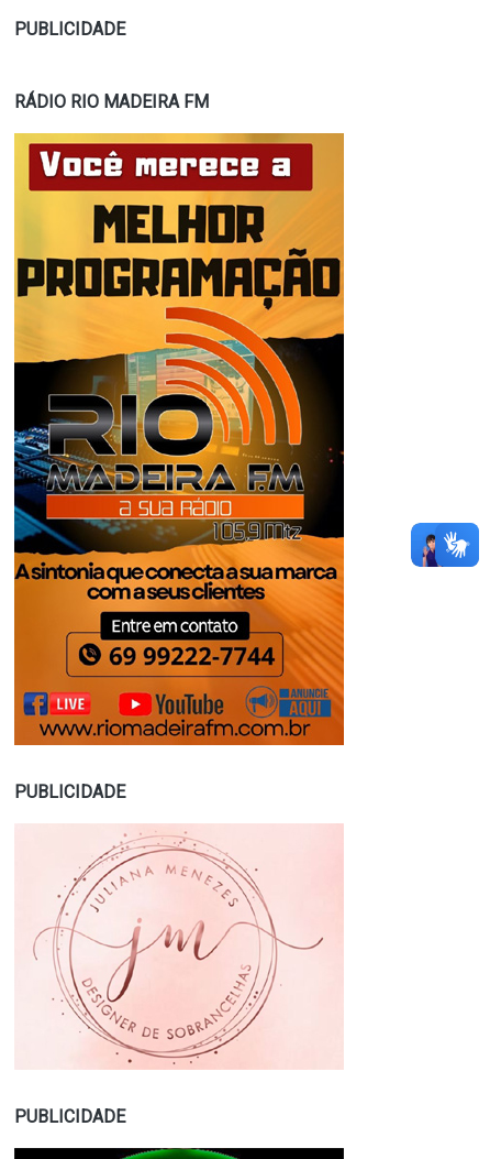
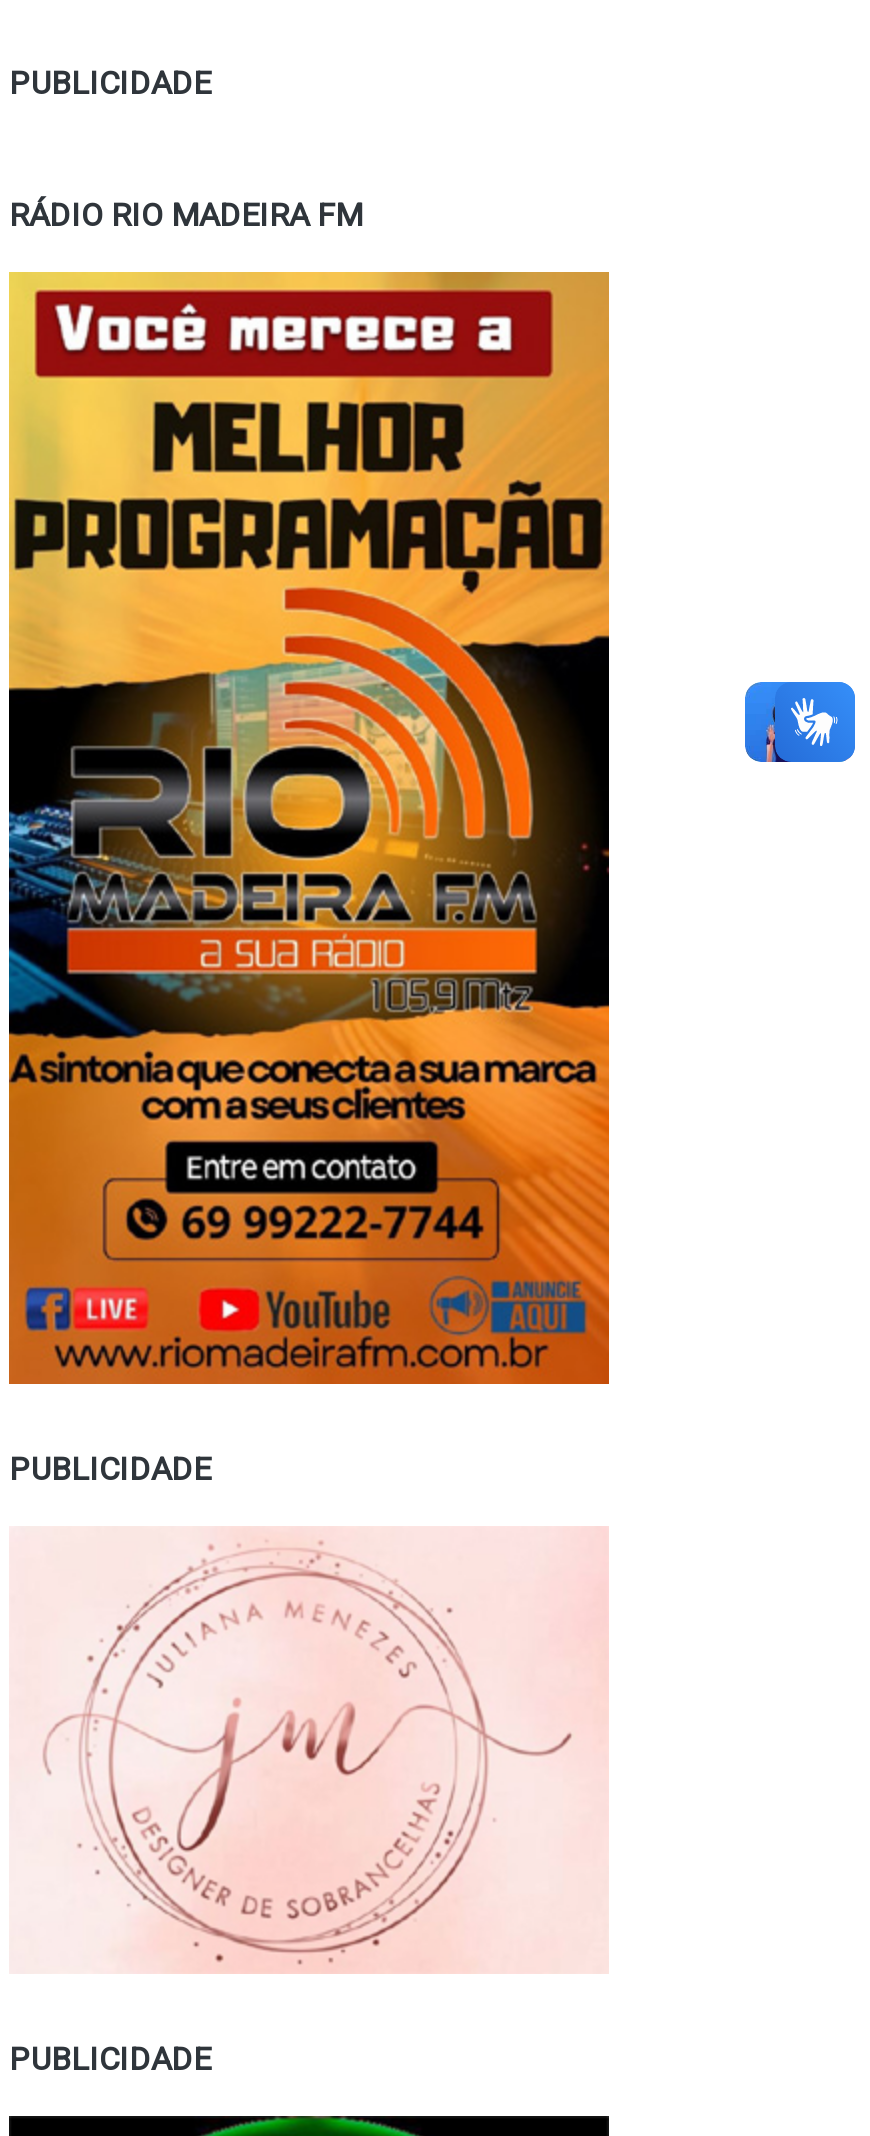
+ [image]

- [image]
